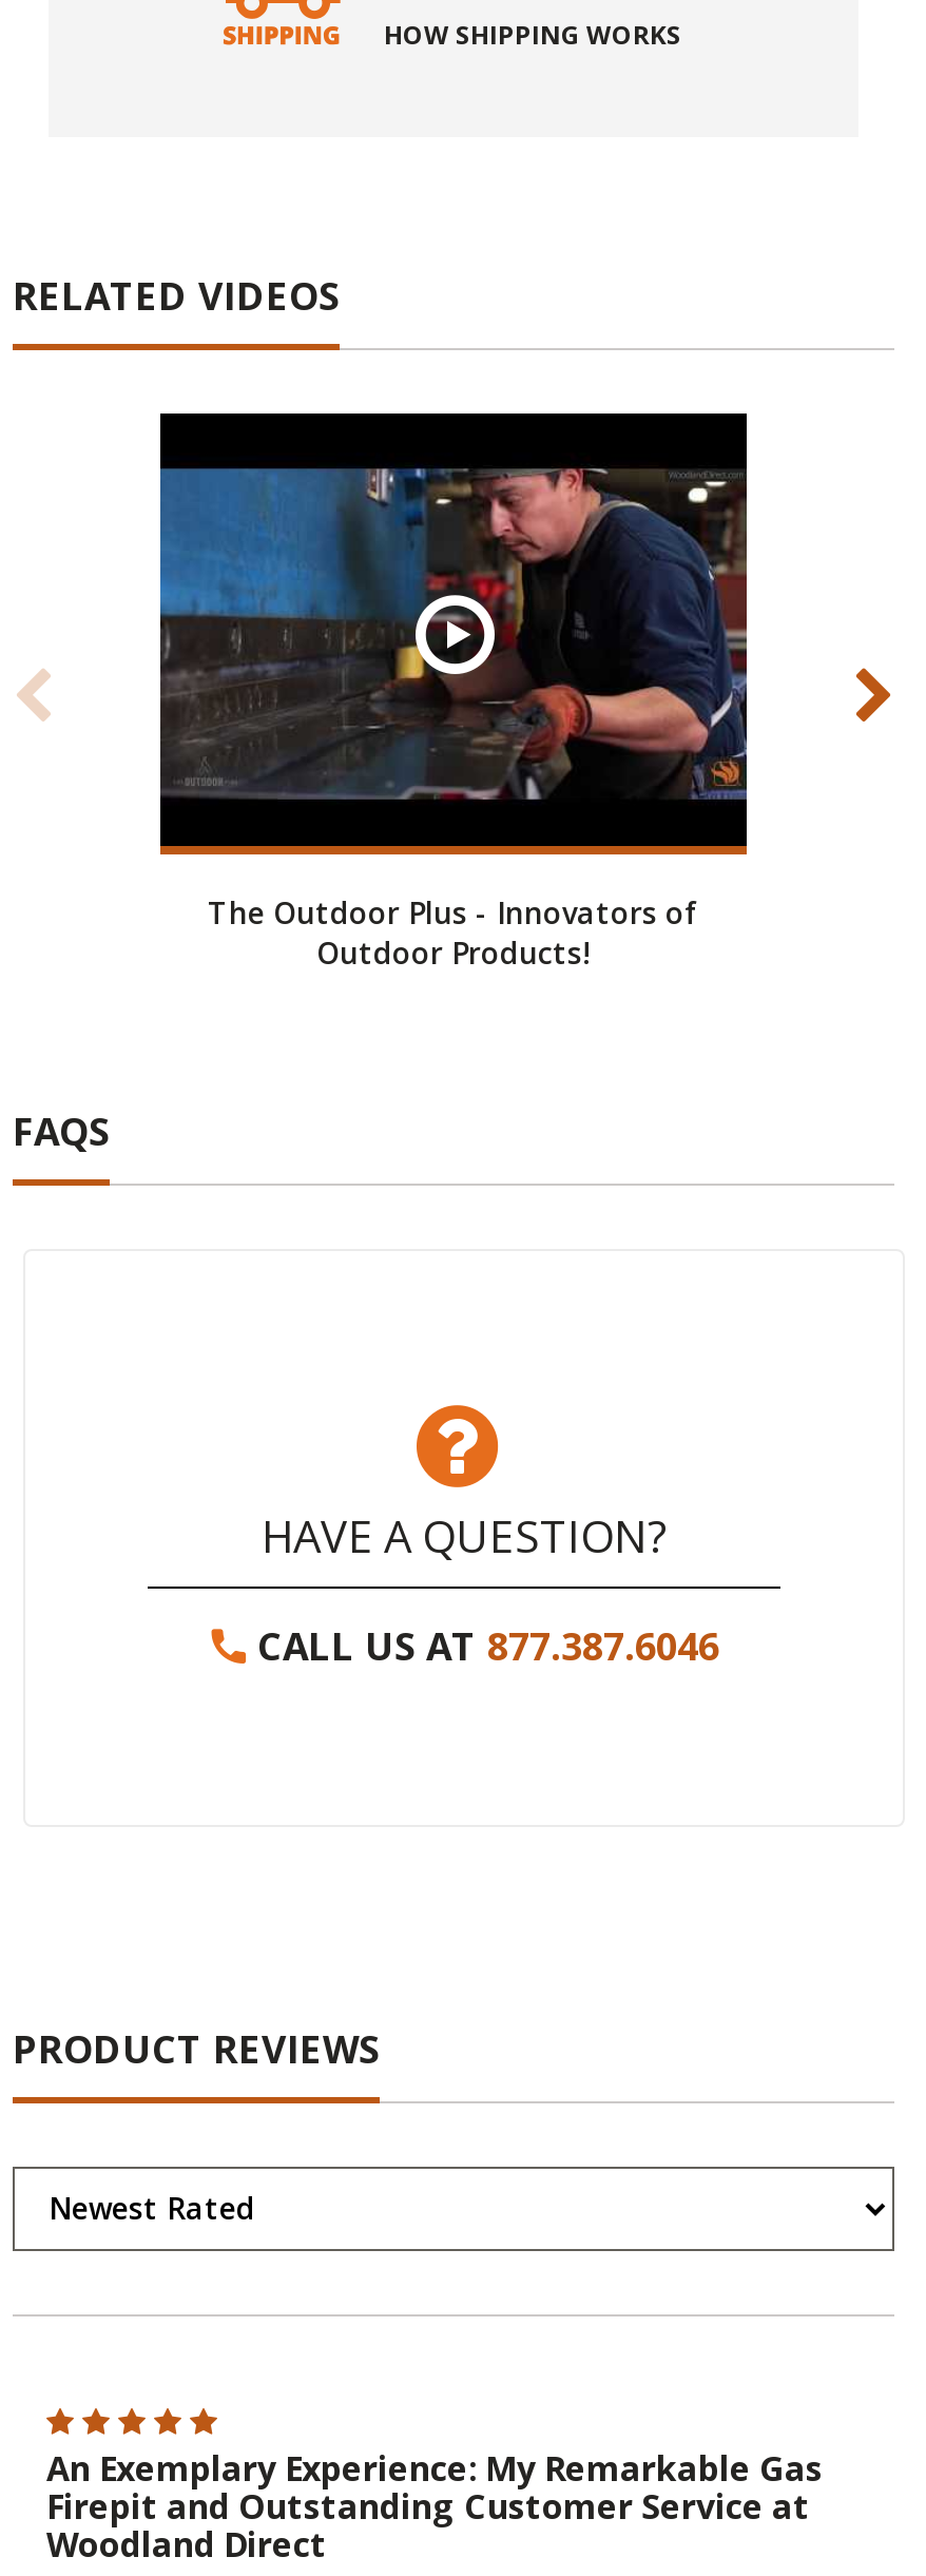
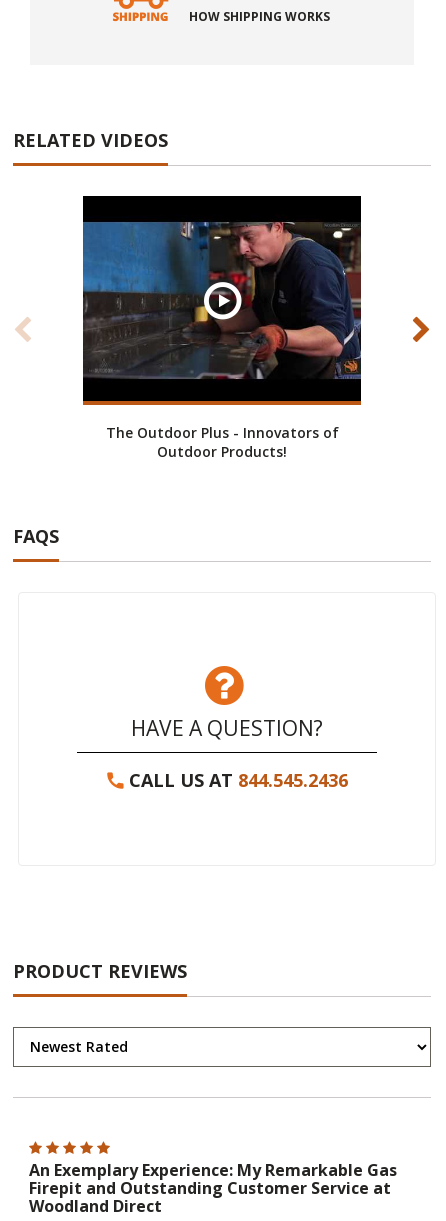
- CALL US AT 877.387.6046
+ CALL US AT 844.545.2436
